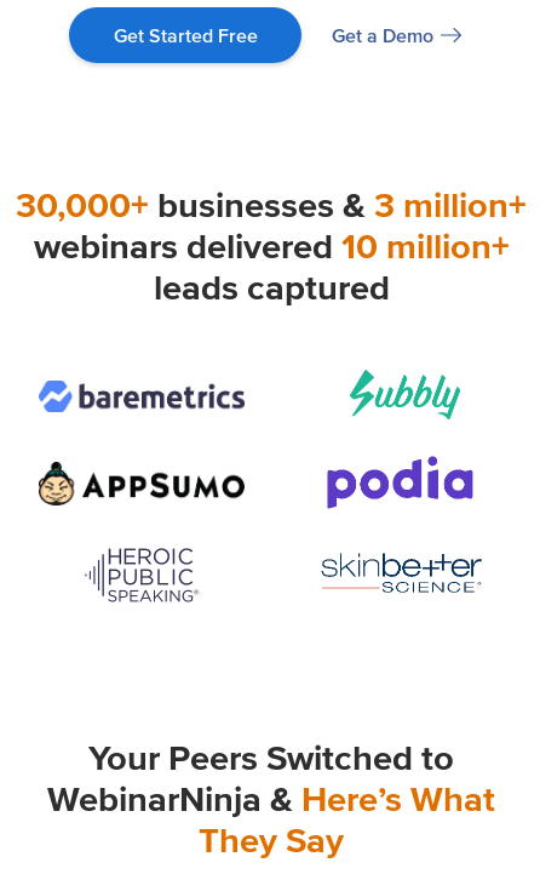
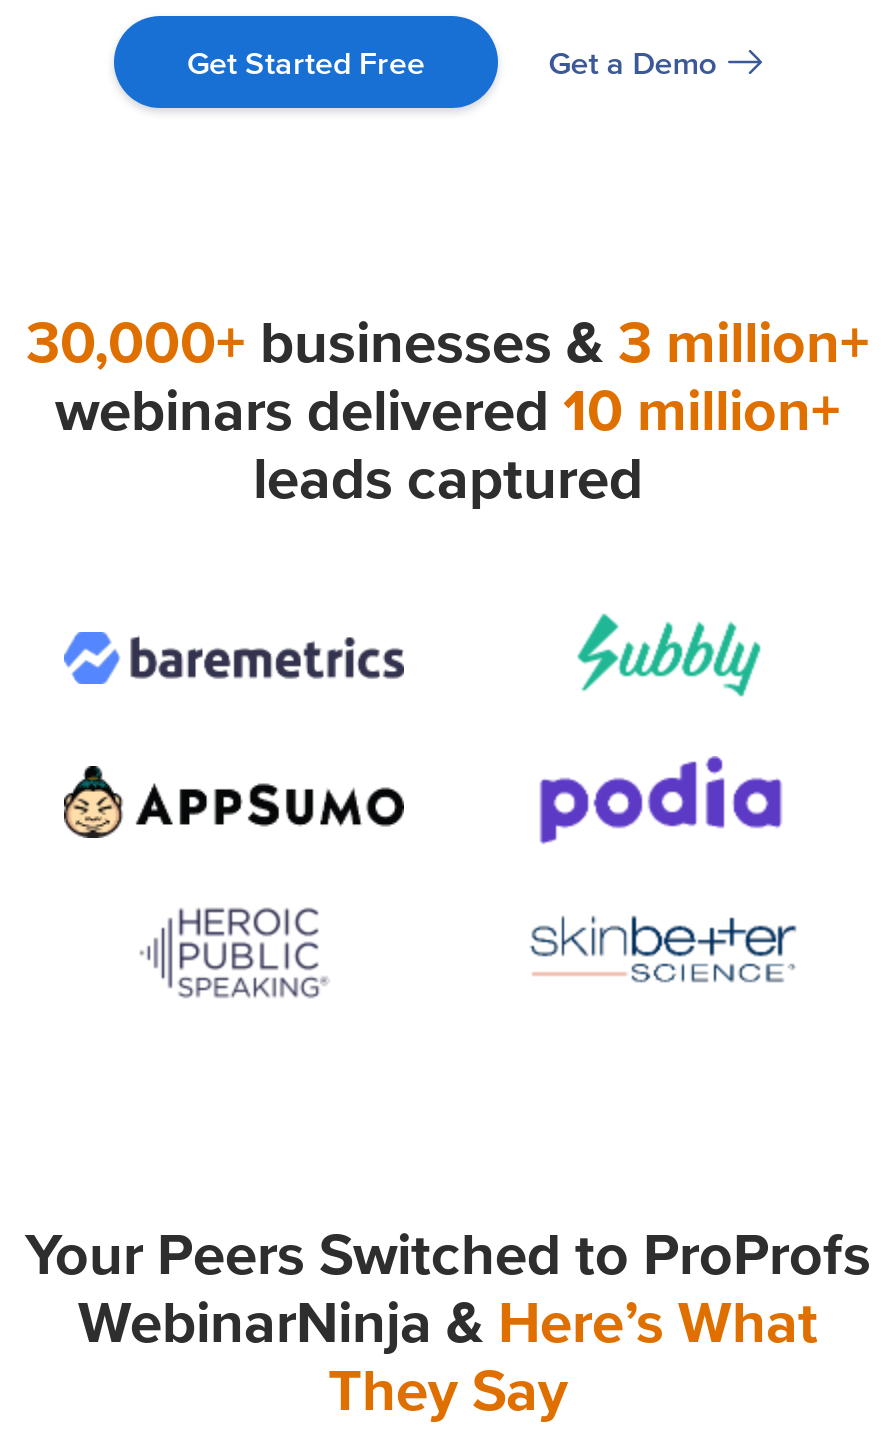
- Your Peers Switched to
+ Your Peers Switched to ProProfs
